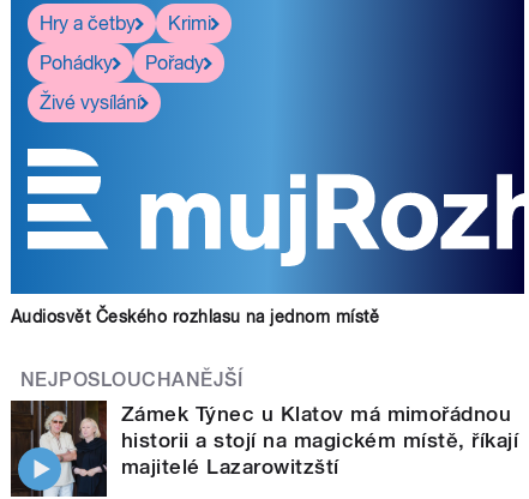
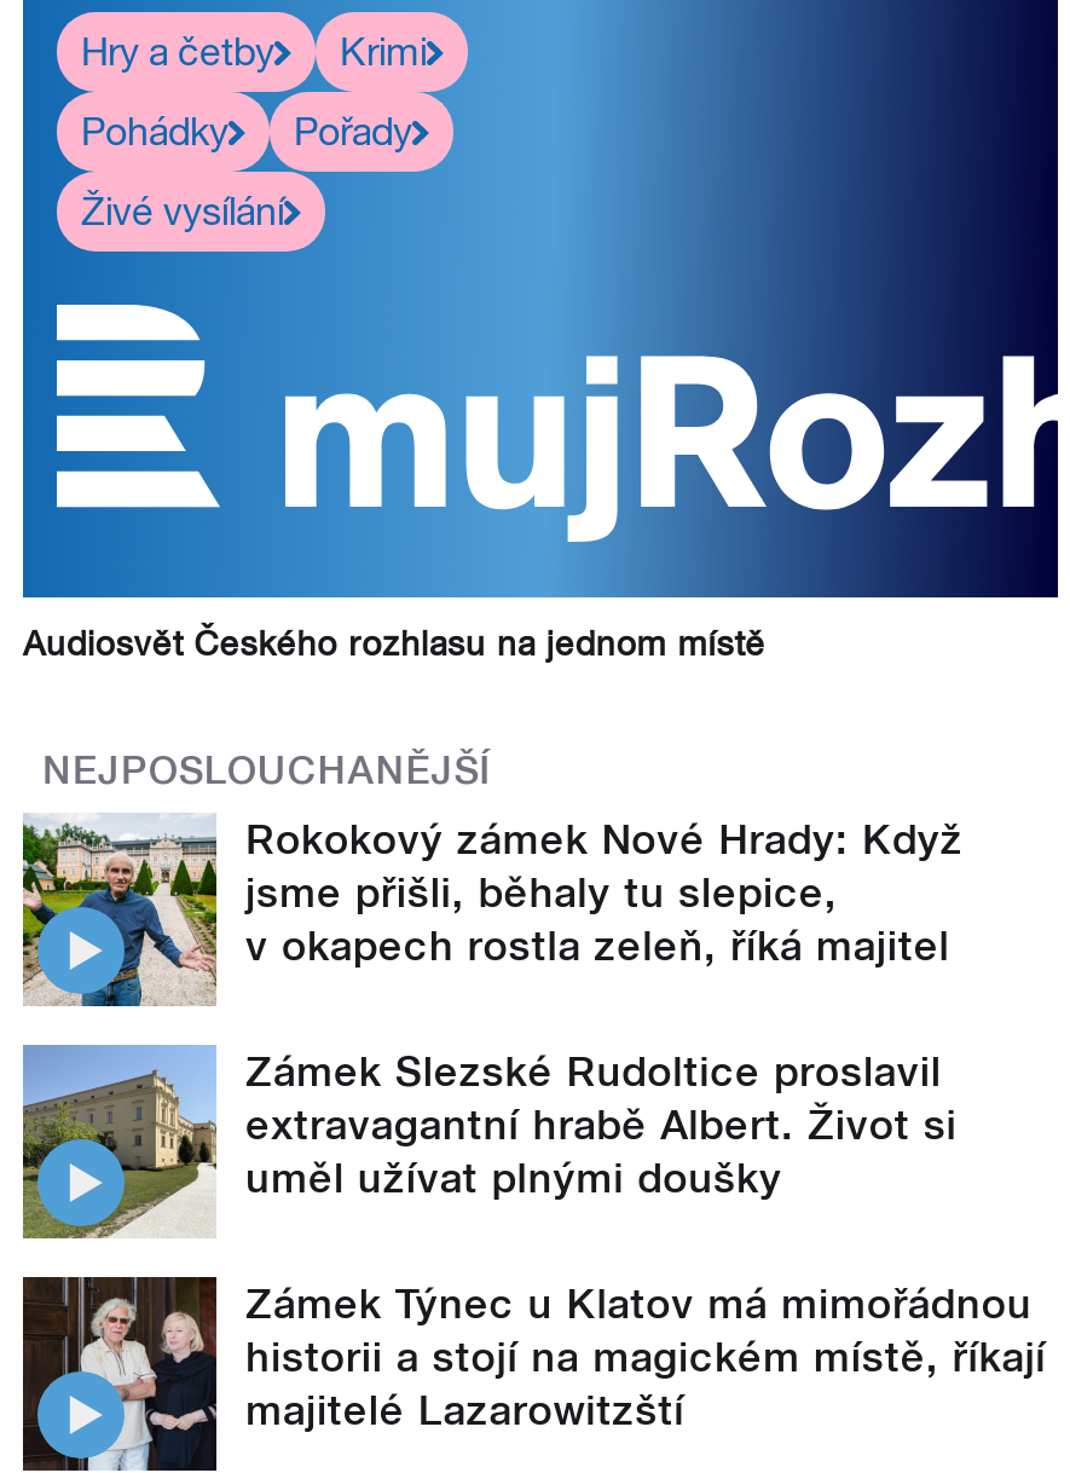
+ [image]
+ Rokokový zámek Nové Hrady: Když
+ jsme přišli, běhaly tu slepice,
+ v okapech rostla zeleň, říká majitel
+ Zámek Slezské Rudoltice proslavil
+ extravagantní hrabě Albert. Život si
+ uměl užívat plnými doušky

+ [image]
